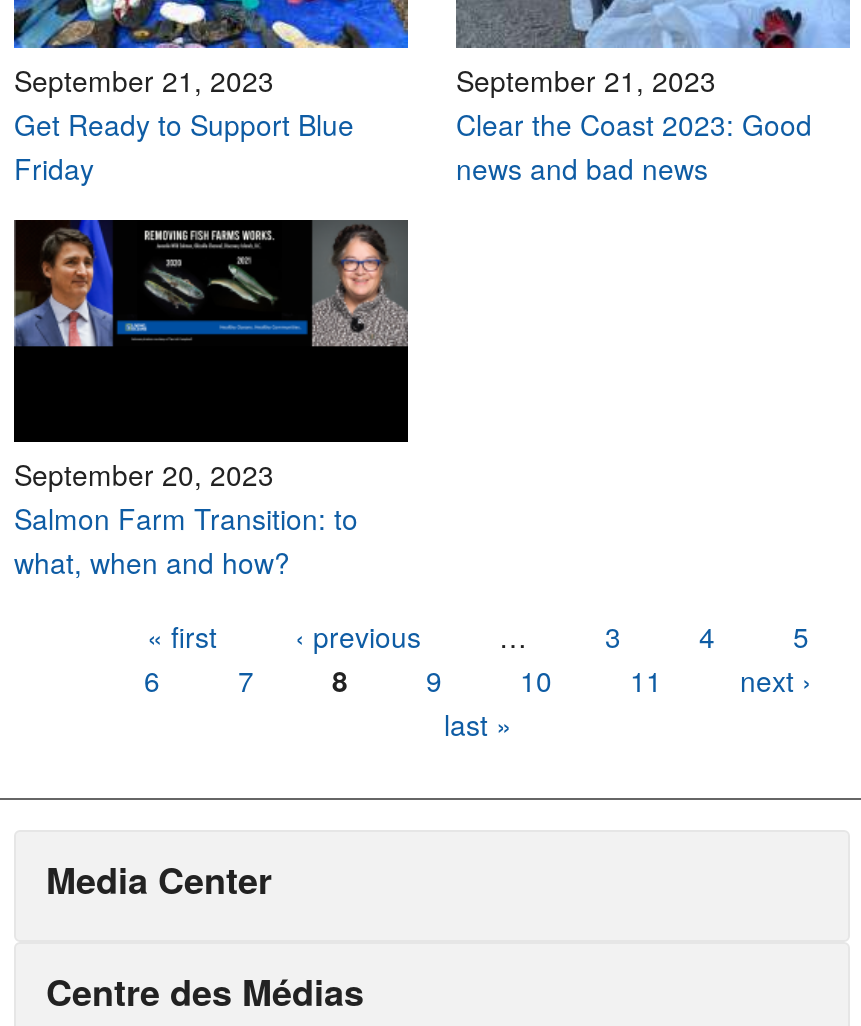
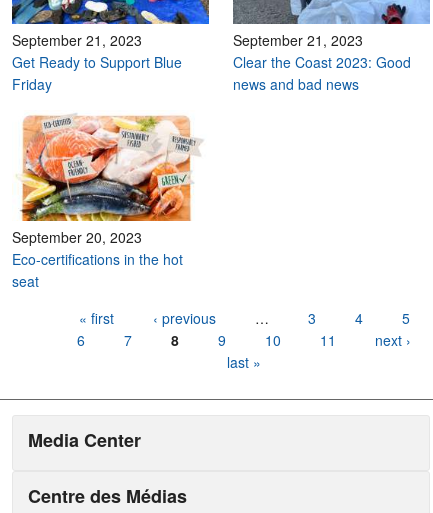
- [image]
- Salmon Farm Transition: to
- what, when and how?
+ [image]
+ Eco-certifications in the hot
+ seat
